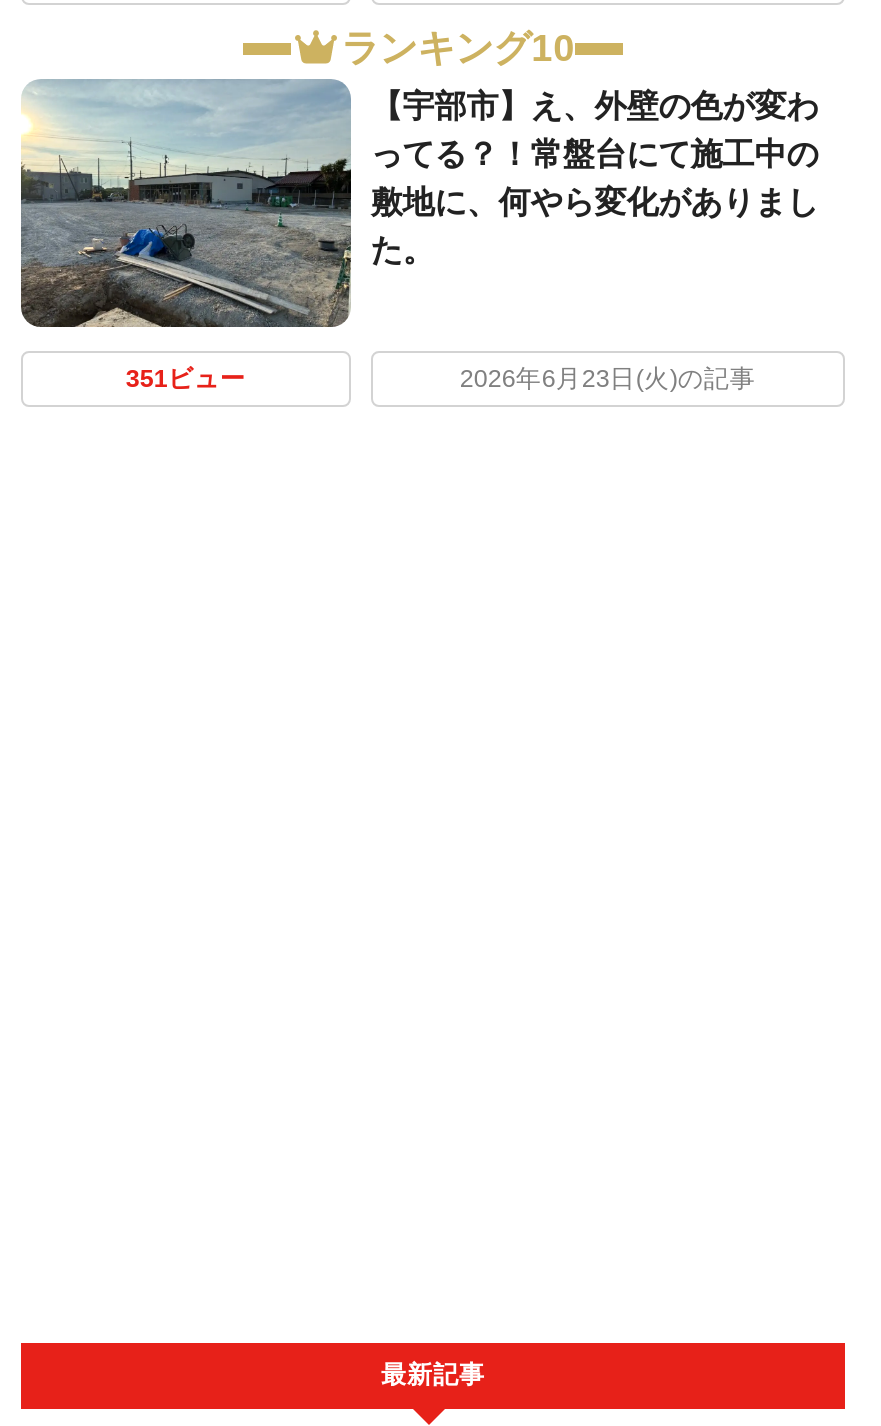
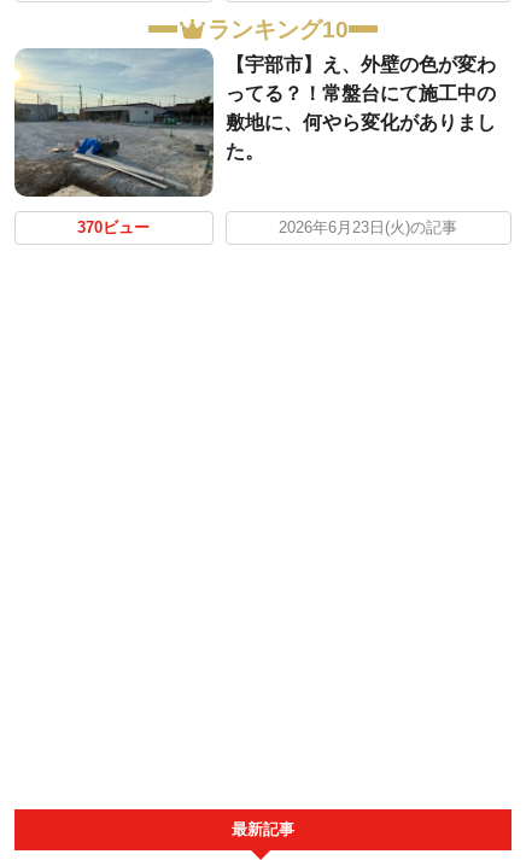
- 351ビュー
+ 370ビュー
